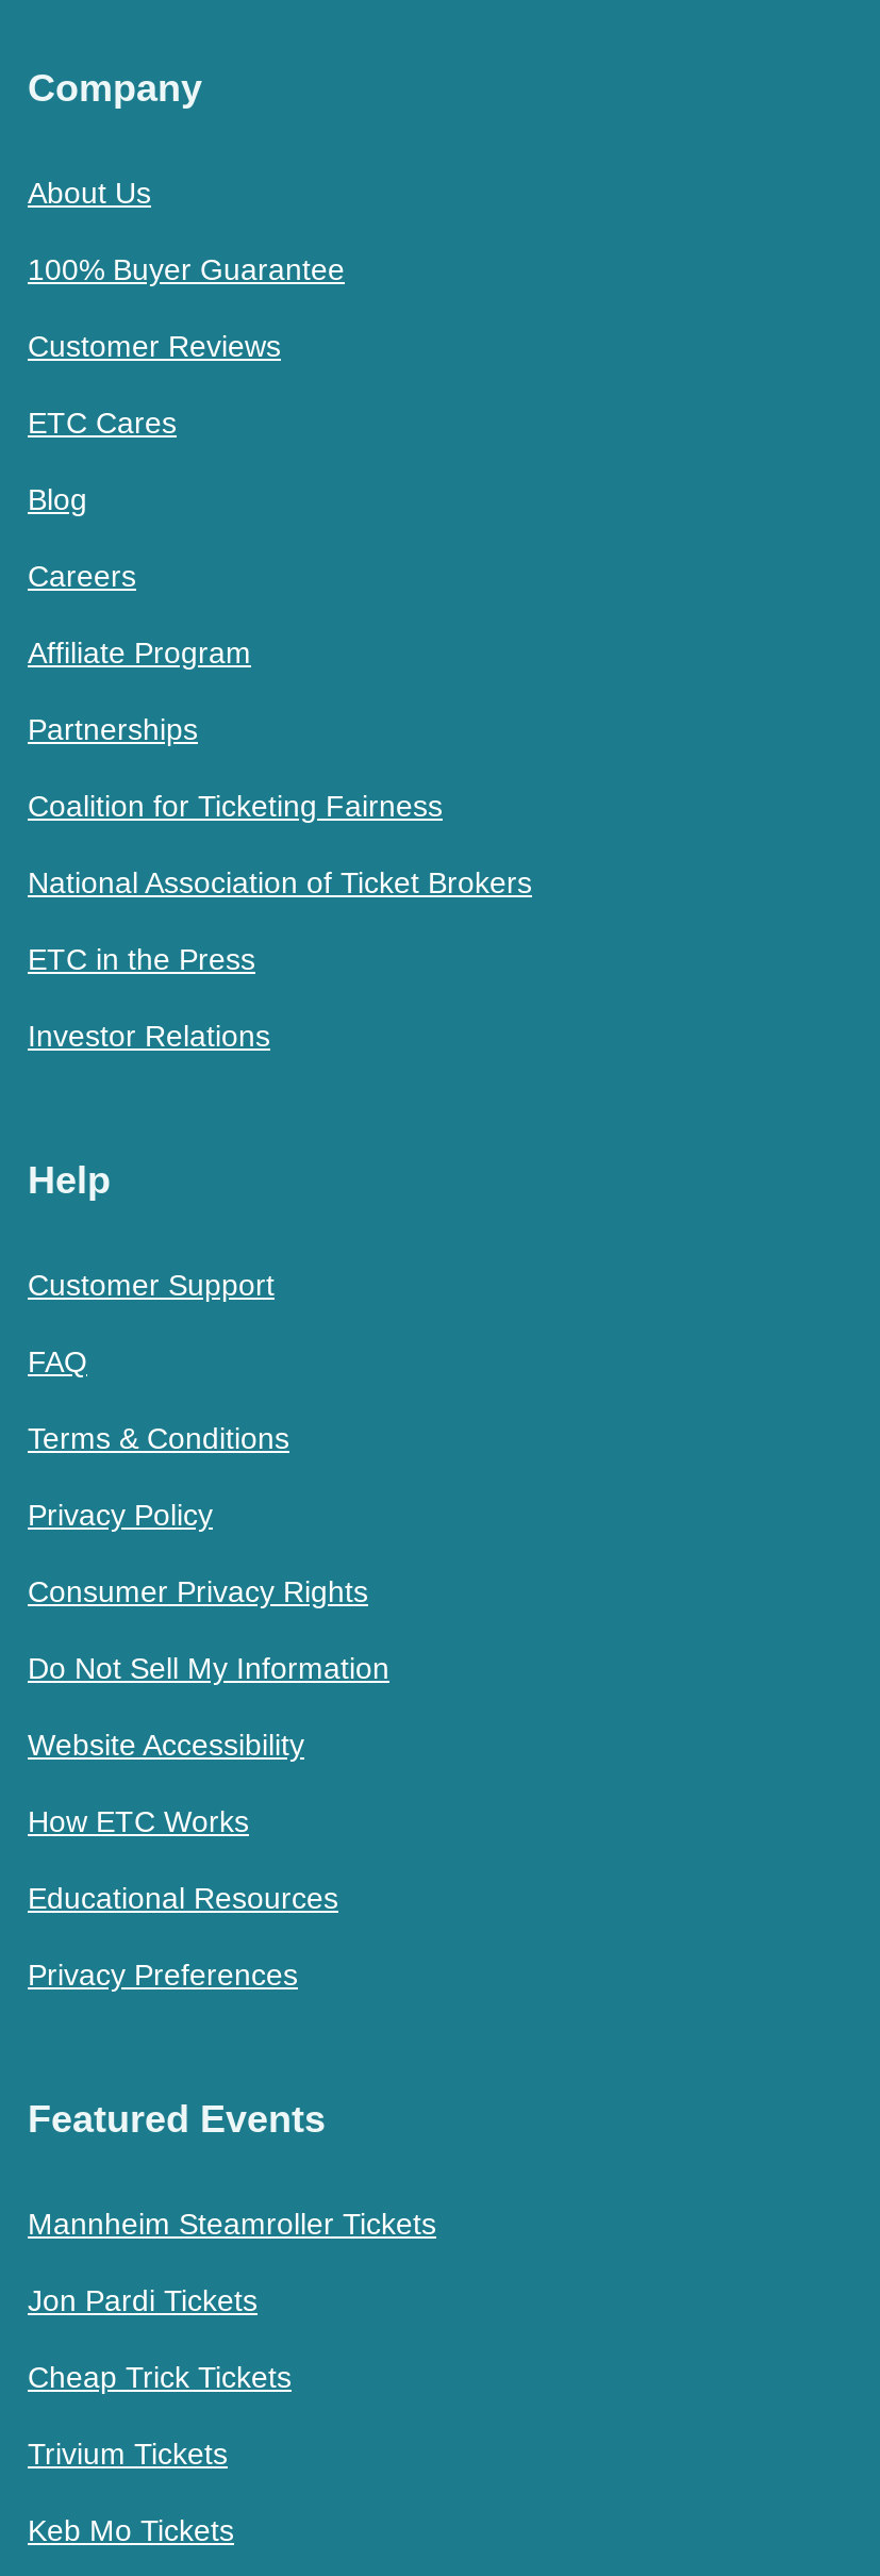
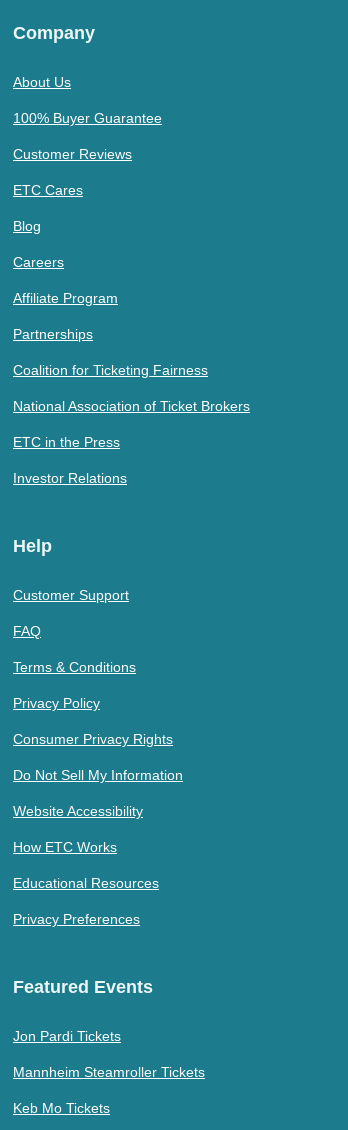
moved down: Mannheim Steamroller Tickets

- Cheap Trick Tickets
- Trivium Tickets
